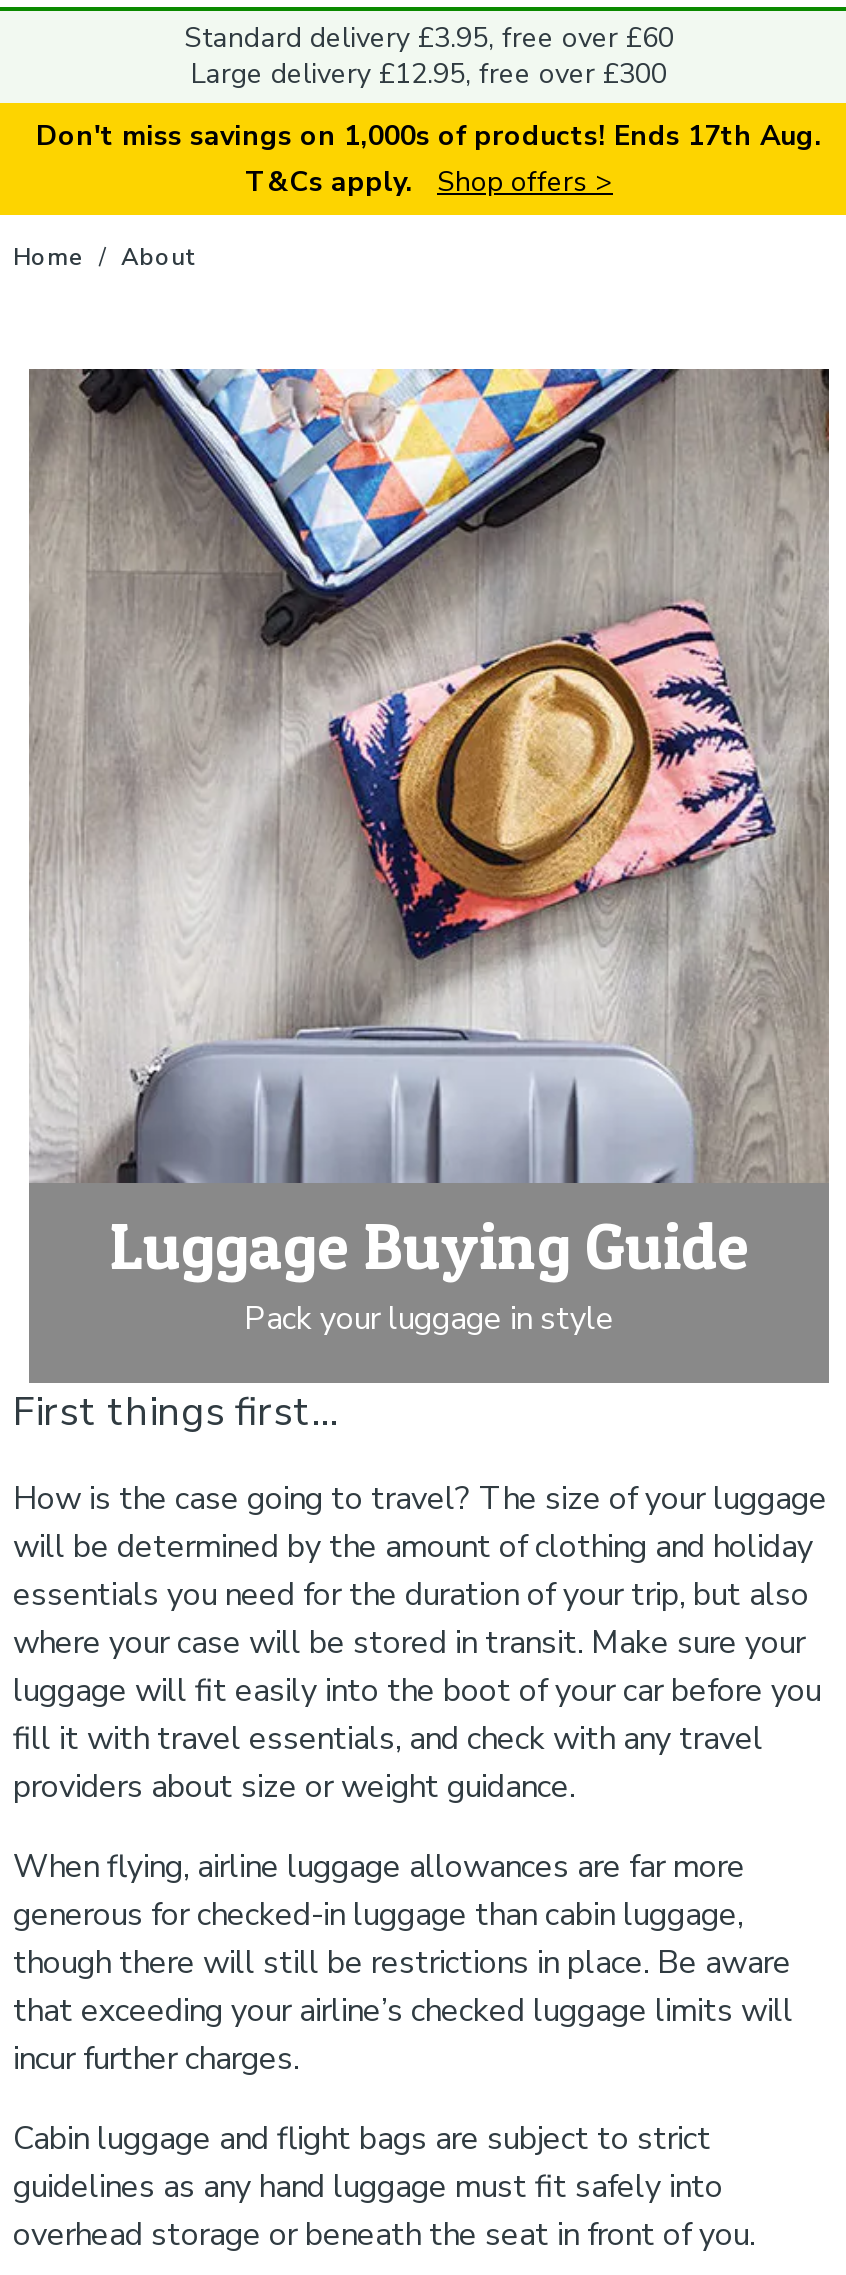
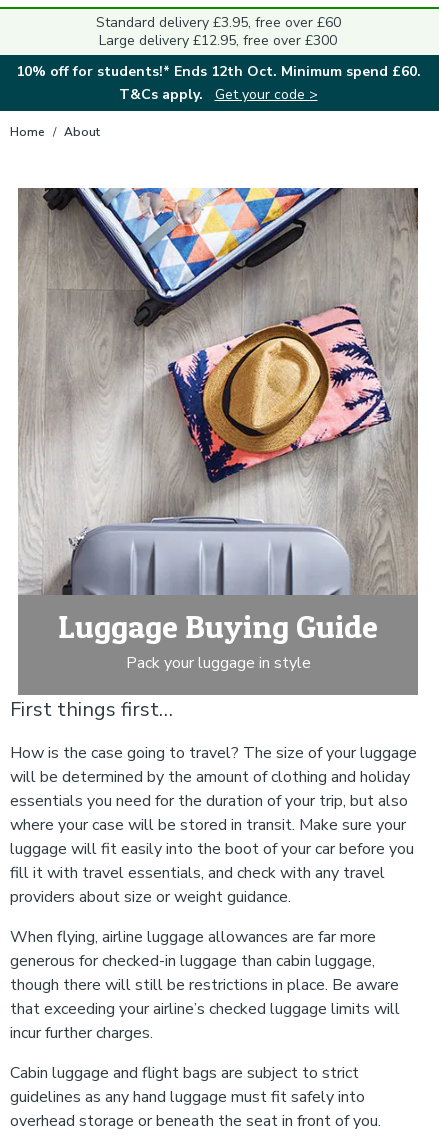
- Don't miss savings on 1,000s of products! Ends 17th Aug.
- T&Cs apply. Shop offers >
+ 10% off for students!* Ends 12th Oct. Minimum spend £60.
+ T&Cs apply. Get your code >
